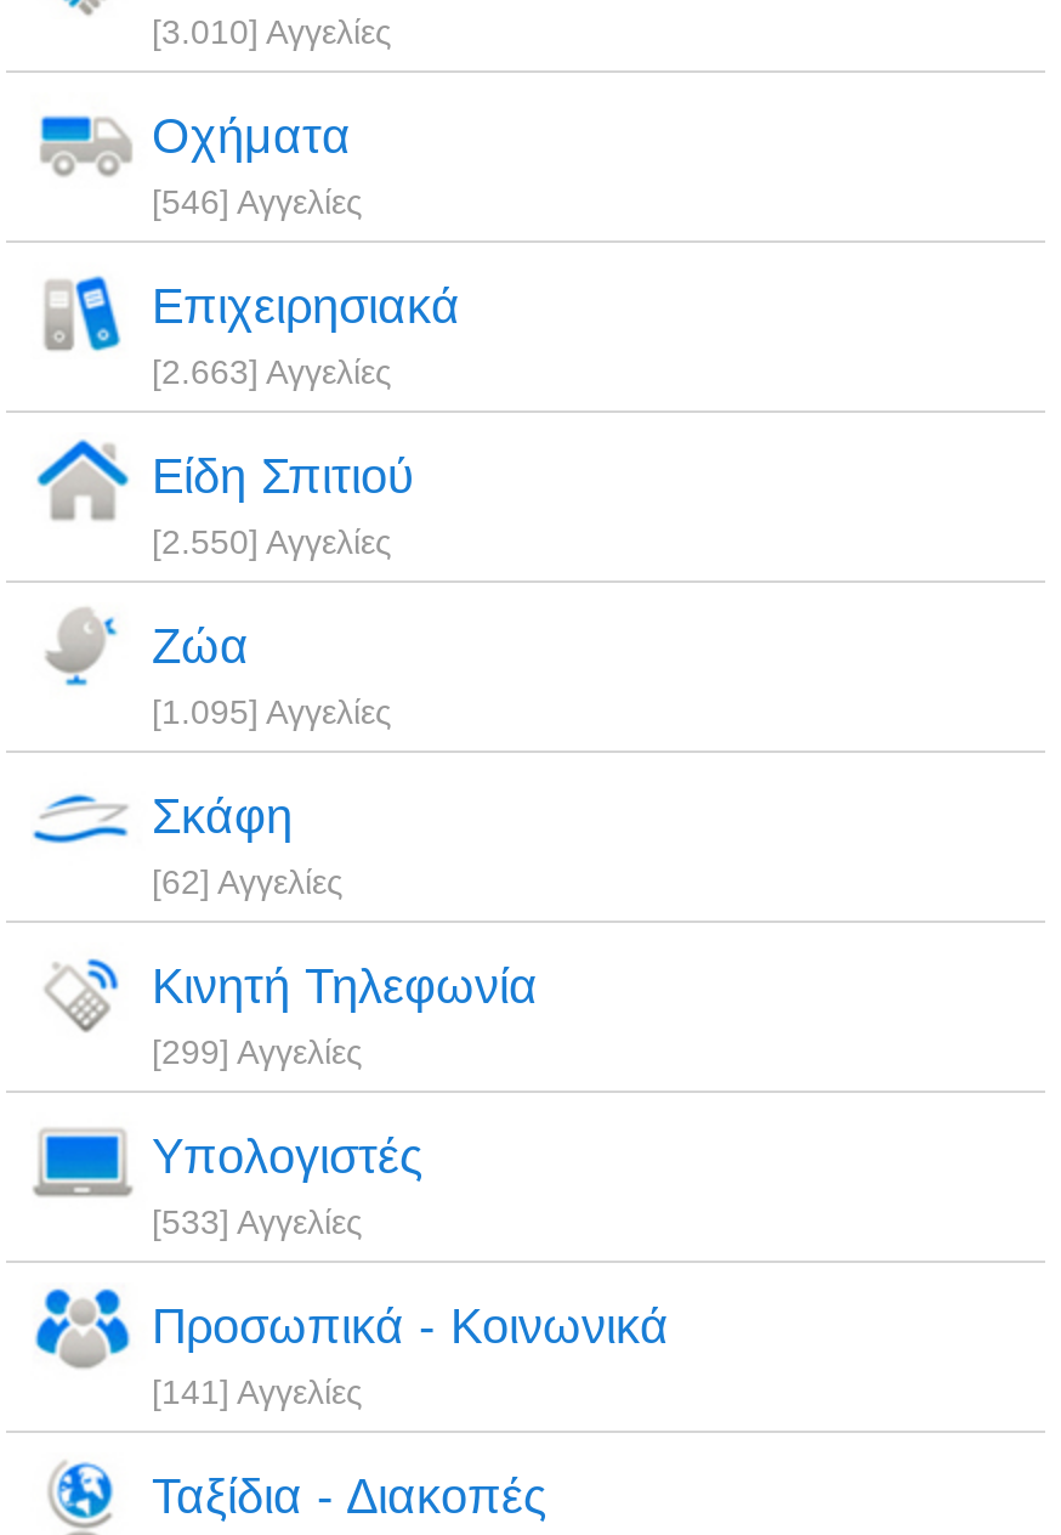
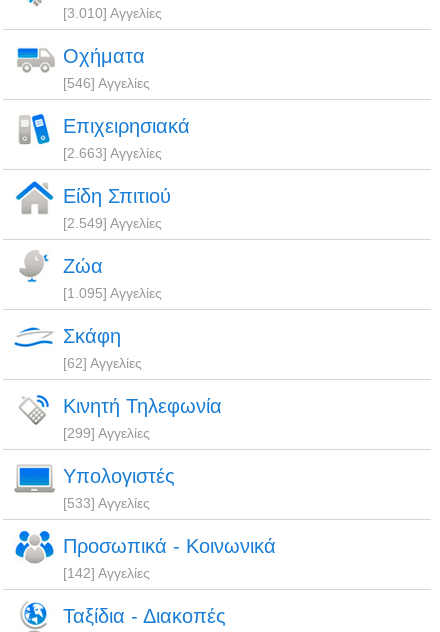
- [2.550] Αγγελίες
+ [2.549] Αγγελίες

- [141] Αγγελίες
+ [142] Αγγελίες
